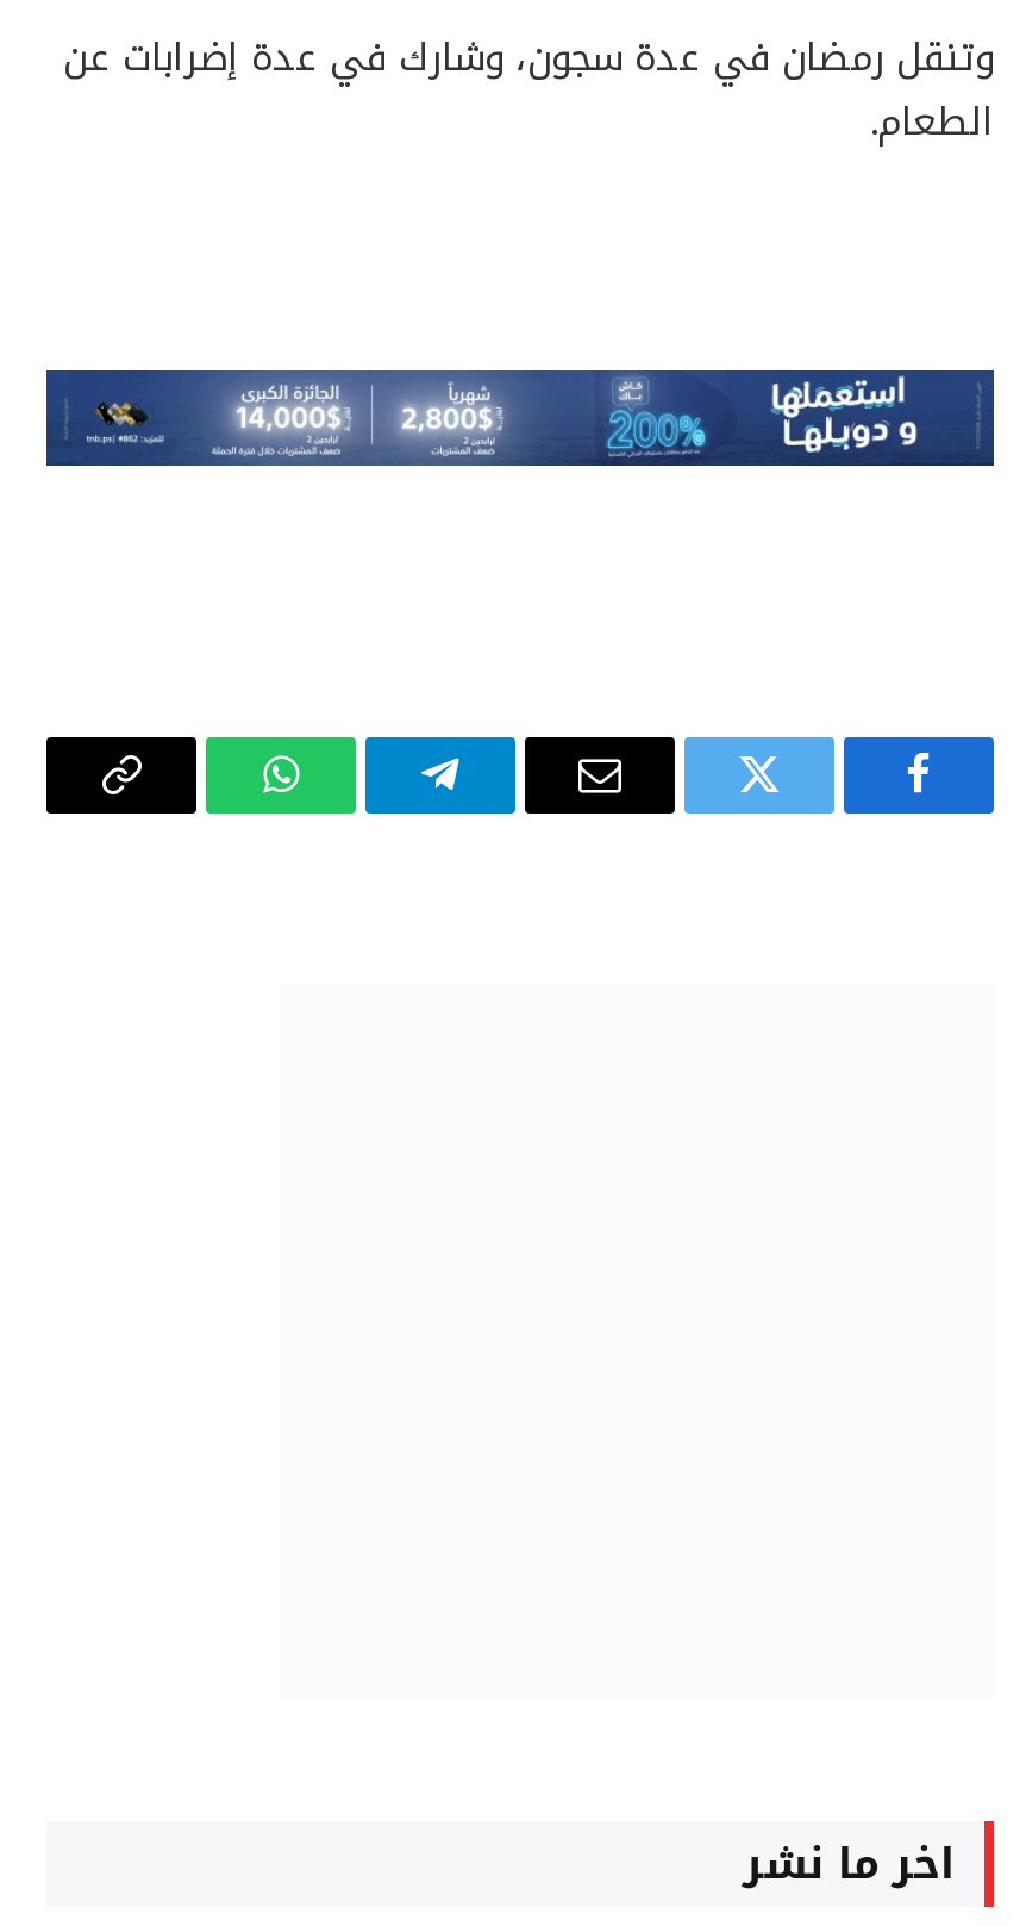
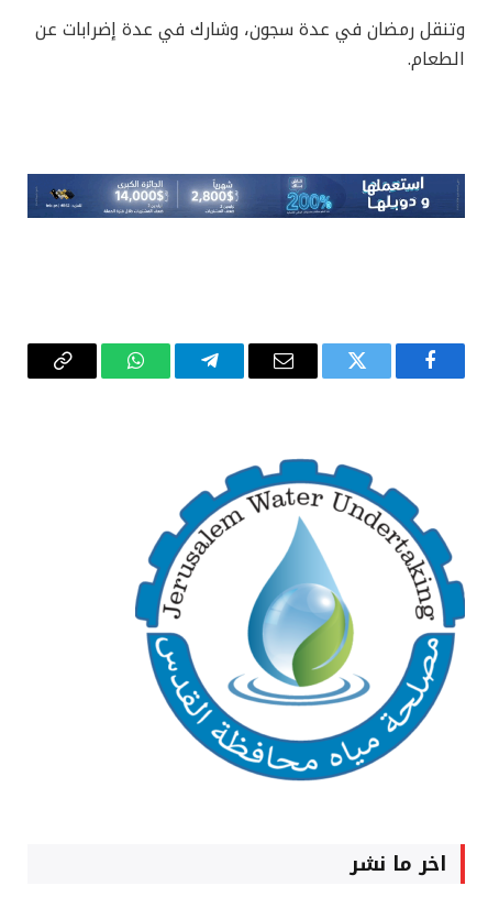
+ [image]
